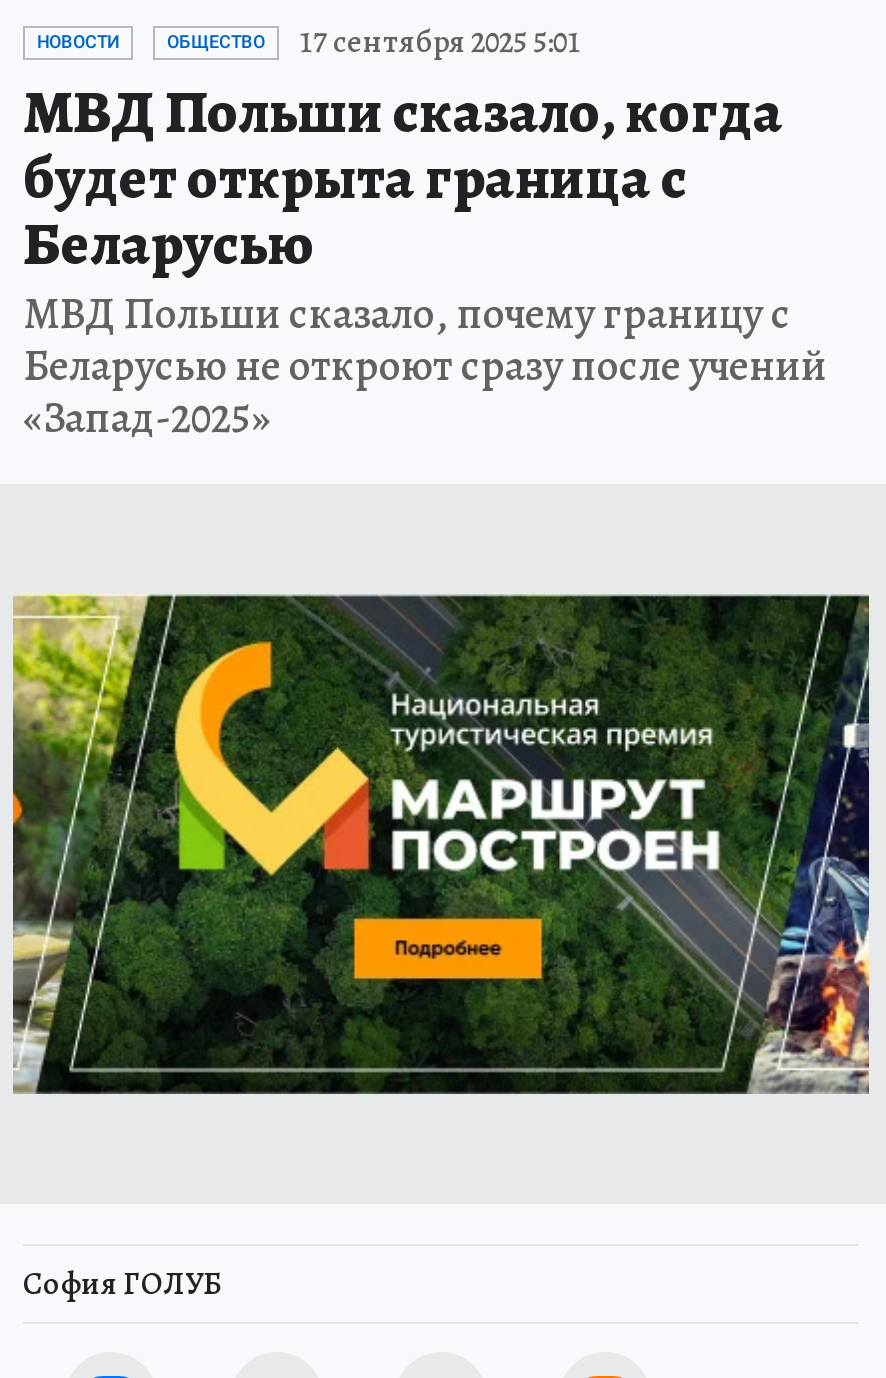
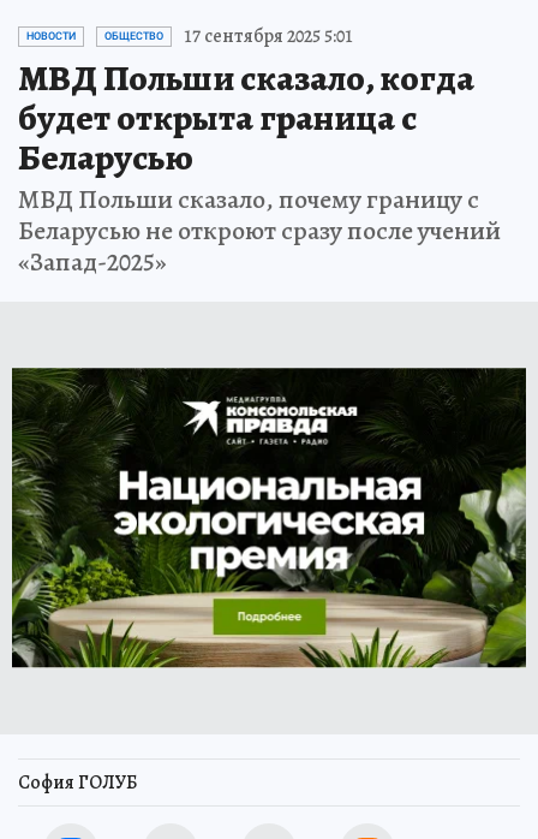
- [image]
+ [image]
